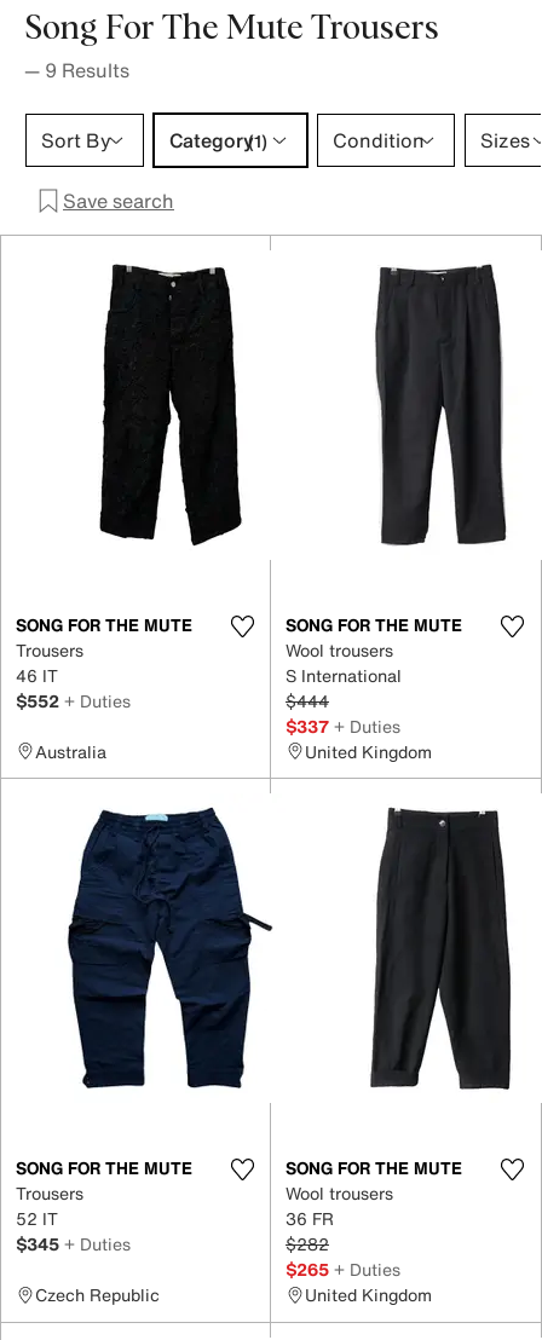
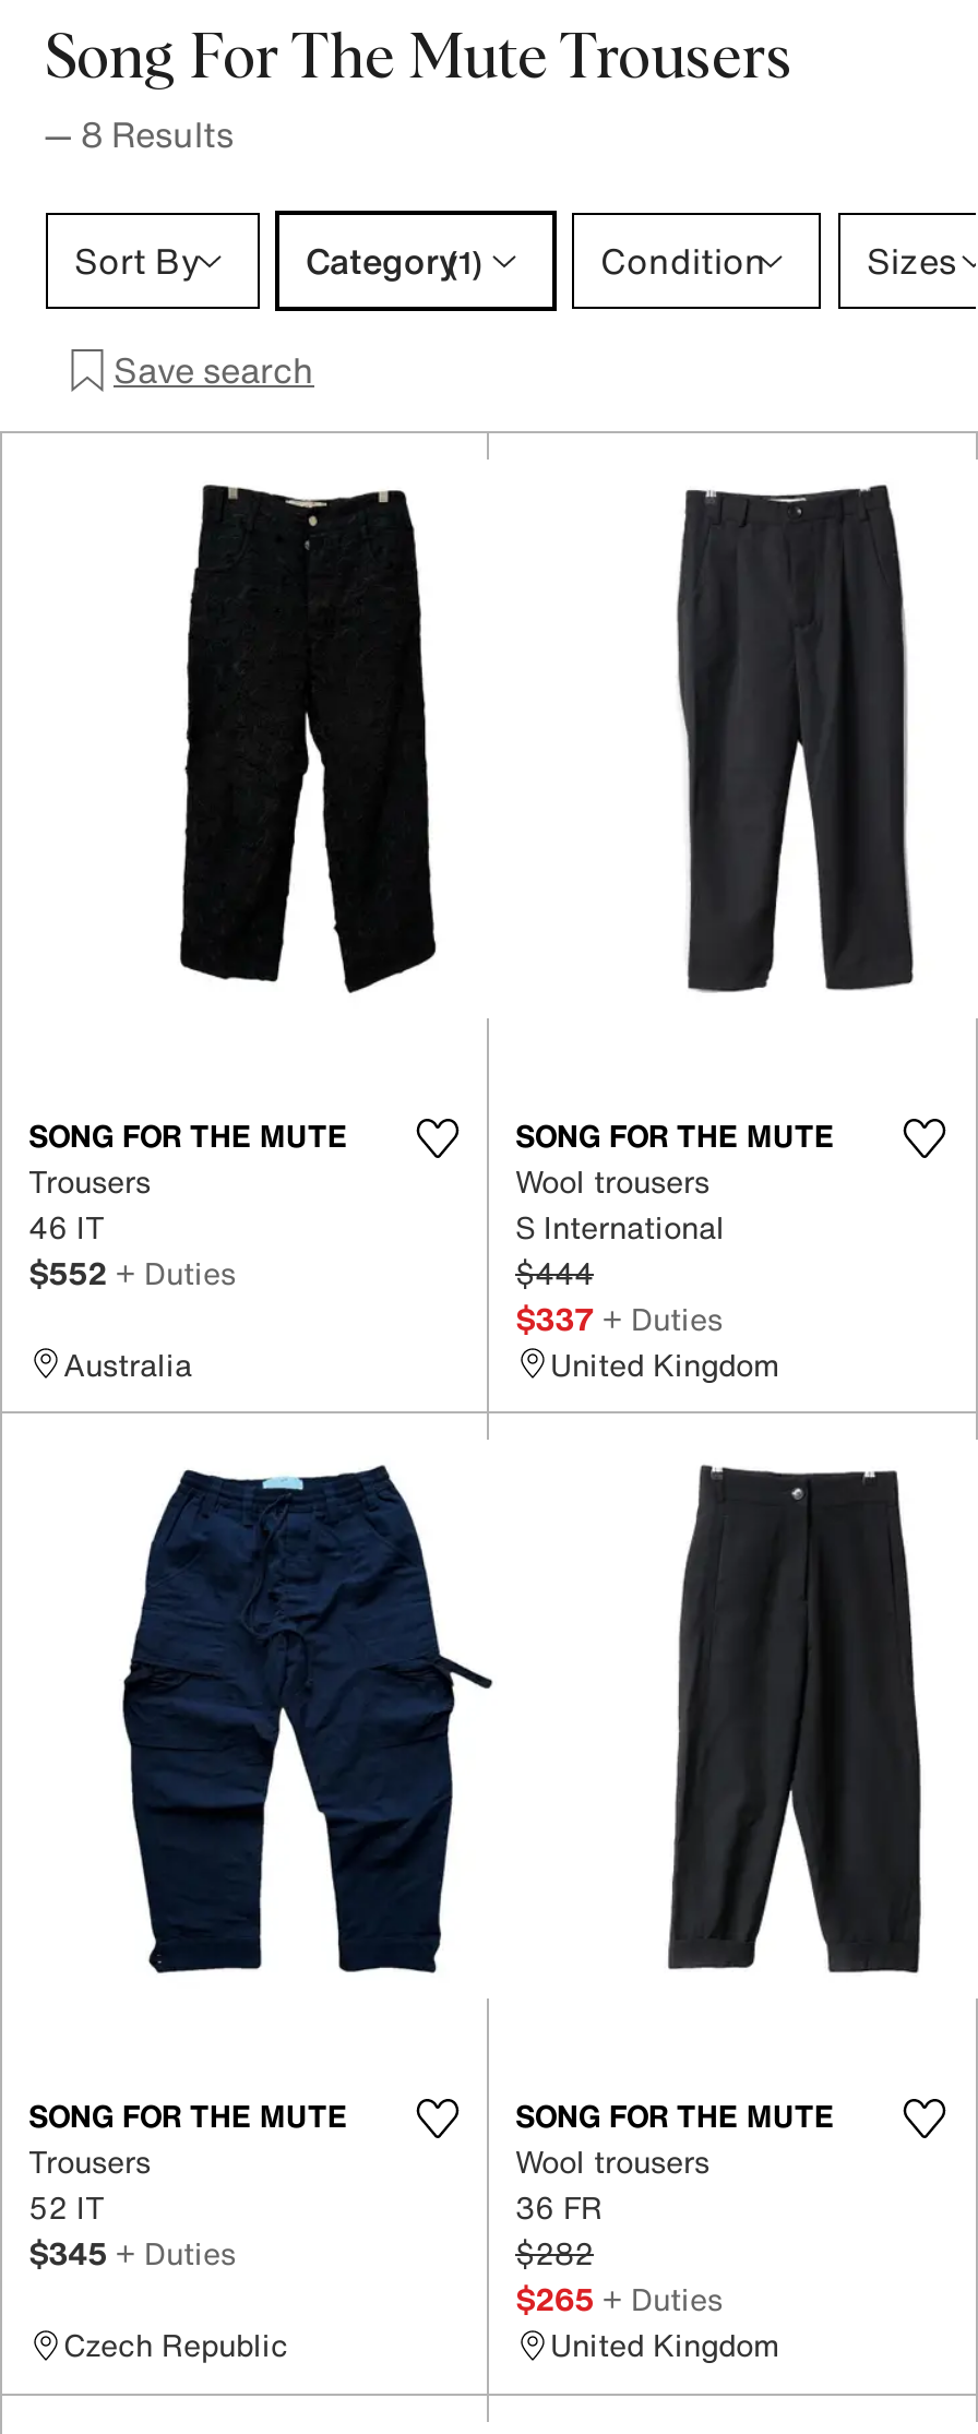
- — 9 Results
+ — 8 Results
